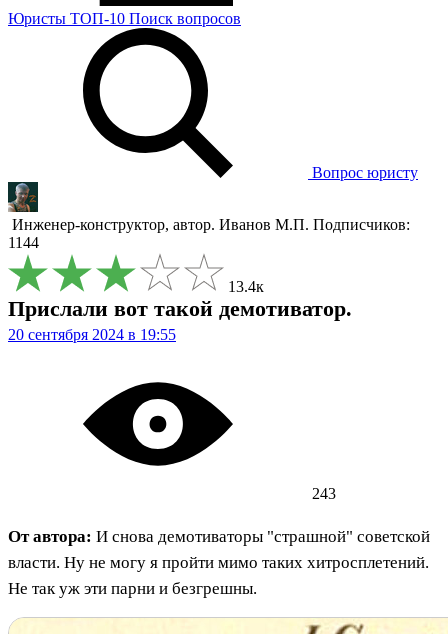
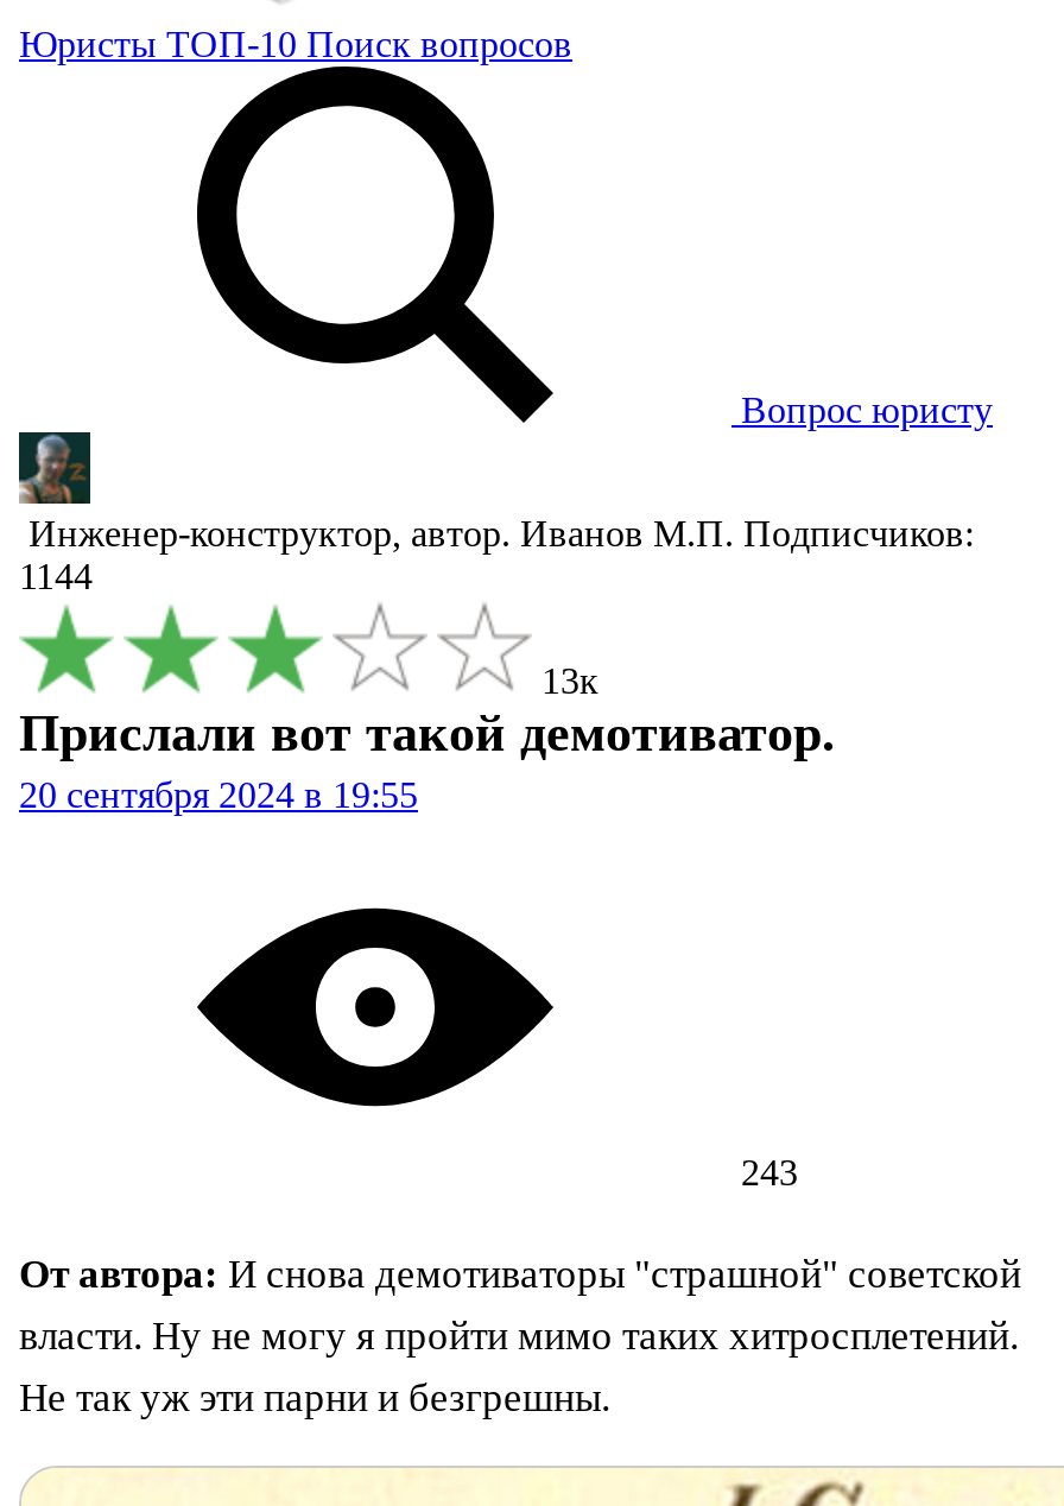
- 13.4к
+ 13к
